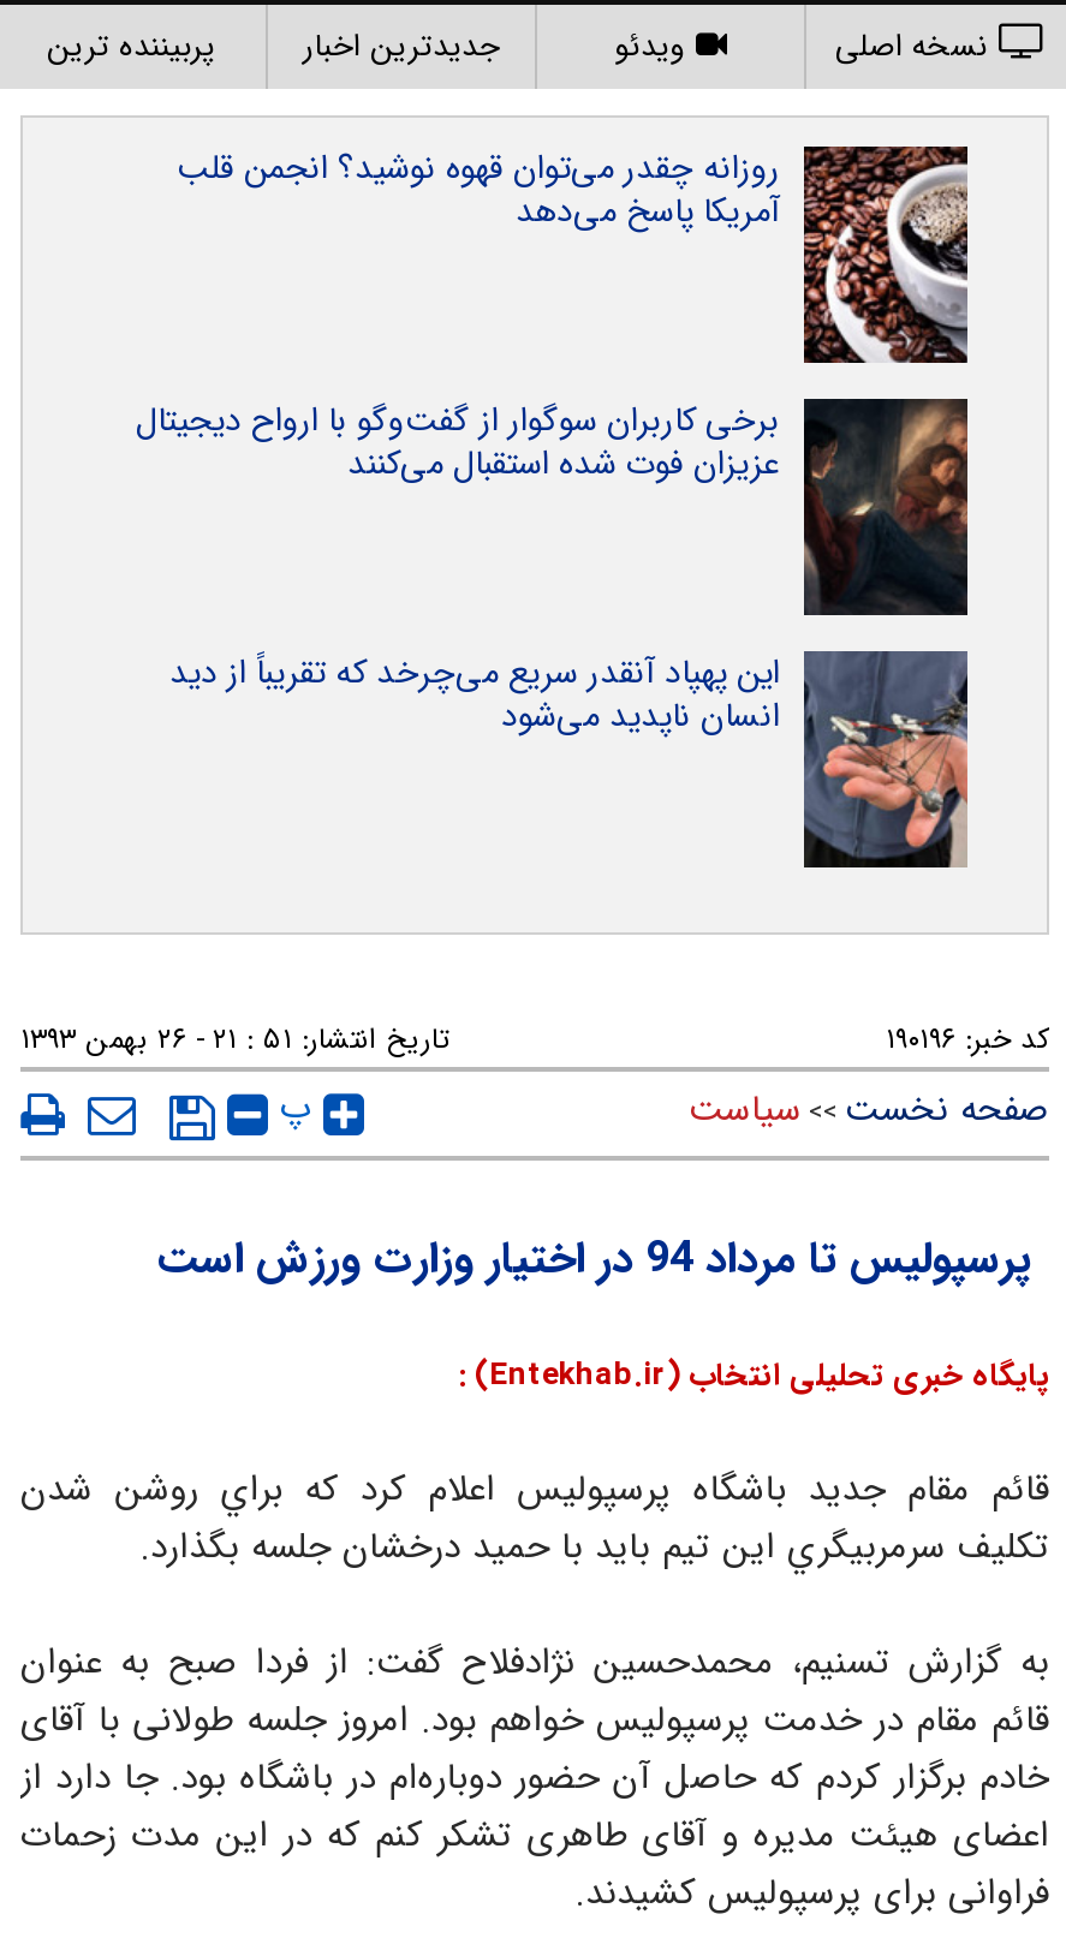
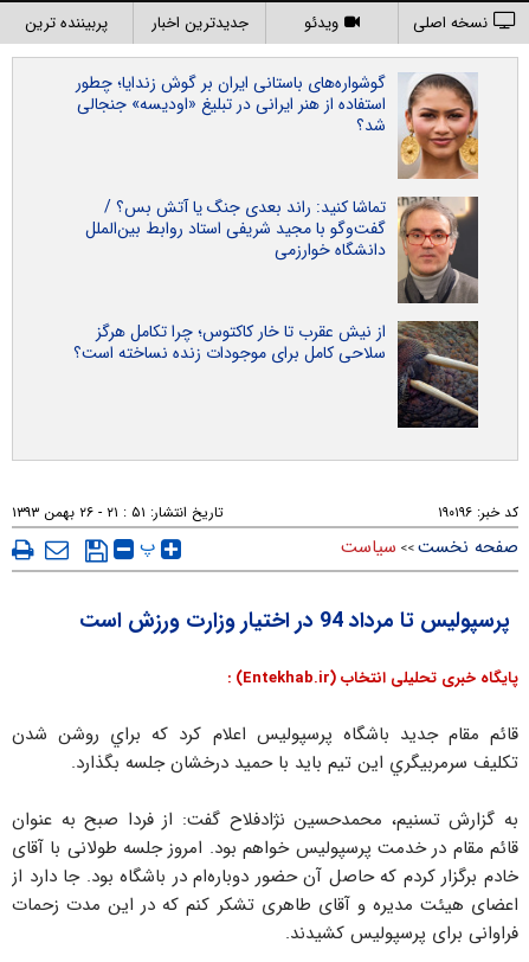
- [image]
- روزانه چقدر می‌توان قهوه نوشید؟ انجمن قلب
- آمریکا پاسخ می‌دهد
+ [image]
+ گوشواره‌های باستانی ایران بر گوش زندایا؛ چطور
+ استفاده از هنر ایرانی در تبلیغ «اودیسه» جنجالی
+ شد؟

- [image]
- برخی کاربران سوگوار از گفت‌وگو با ارواح دیجیتال
- عزیزان فوت شده استقبال می‌کنند
+ [image]
+ تماشا کنید: راند بعدی جنگ یا آتش بس؟ /
+ گفت‌و‌گو با مجید شریفی استاد روابط بین‌الملل
+ دانشگاه خوارزمی

- [image]
- این پهپاد آنقدر سریع می‌چرخد که تقریباً از دید
- انسان ناپدید می‌شود
+ [image]
+ از نیش عقرب تا خار کاکتوس؛ چرا تکامل هرگز
+ سلاحی کامل برای موجودات زنده نساخته است؟
